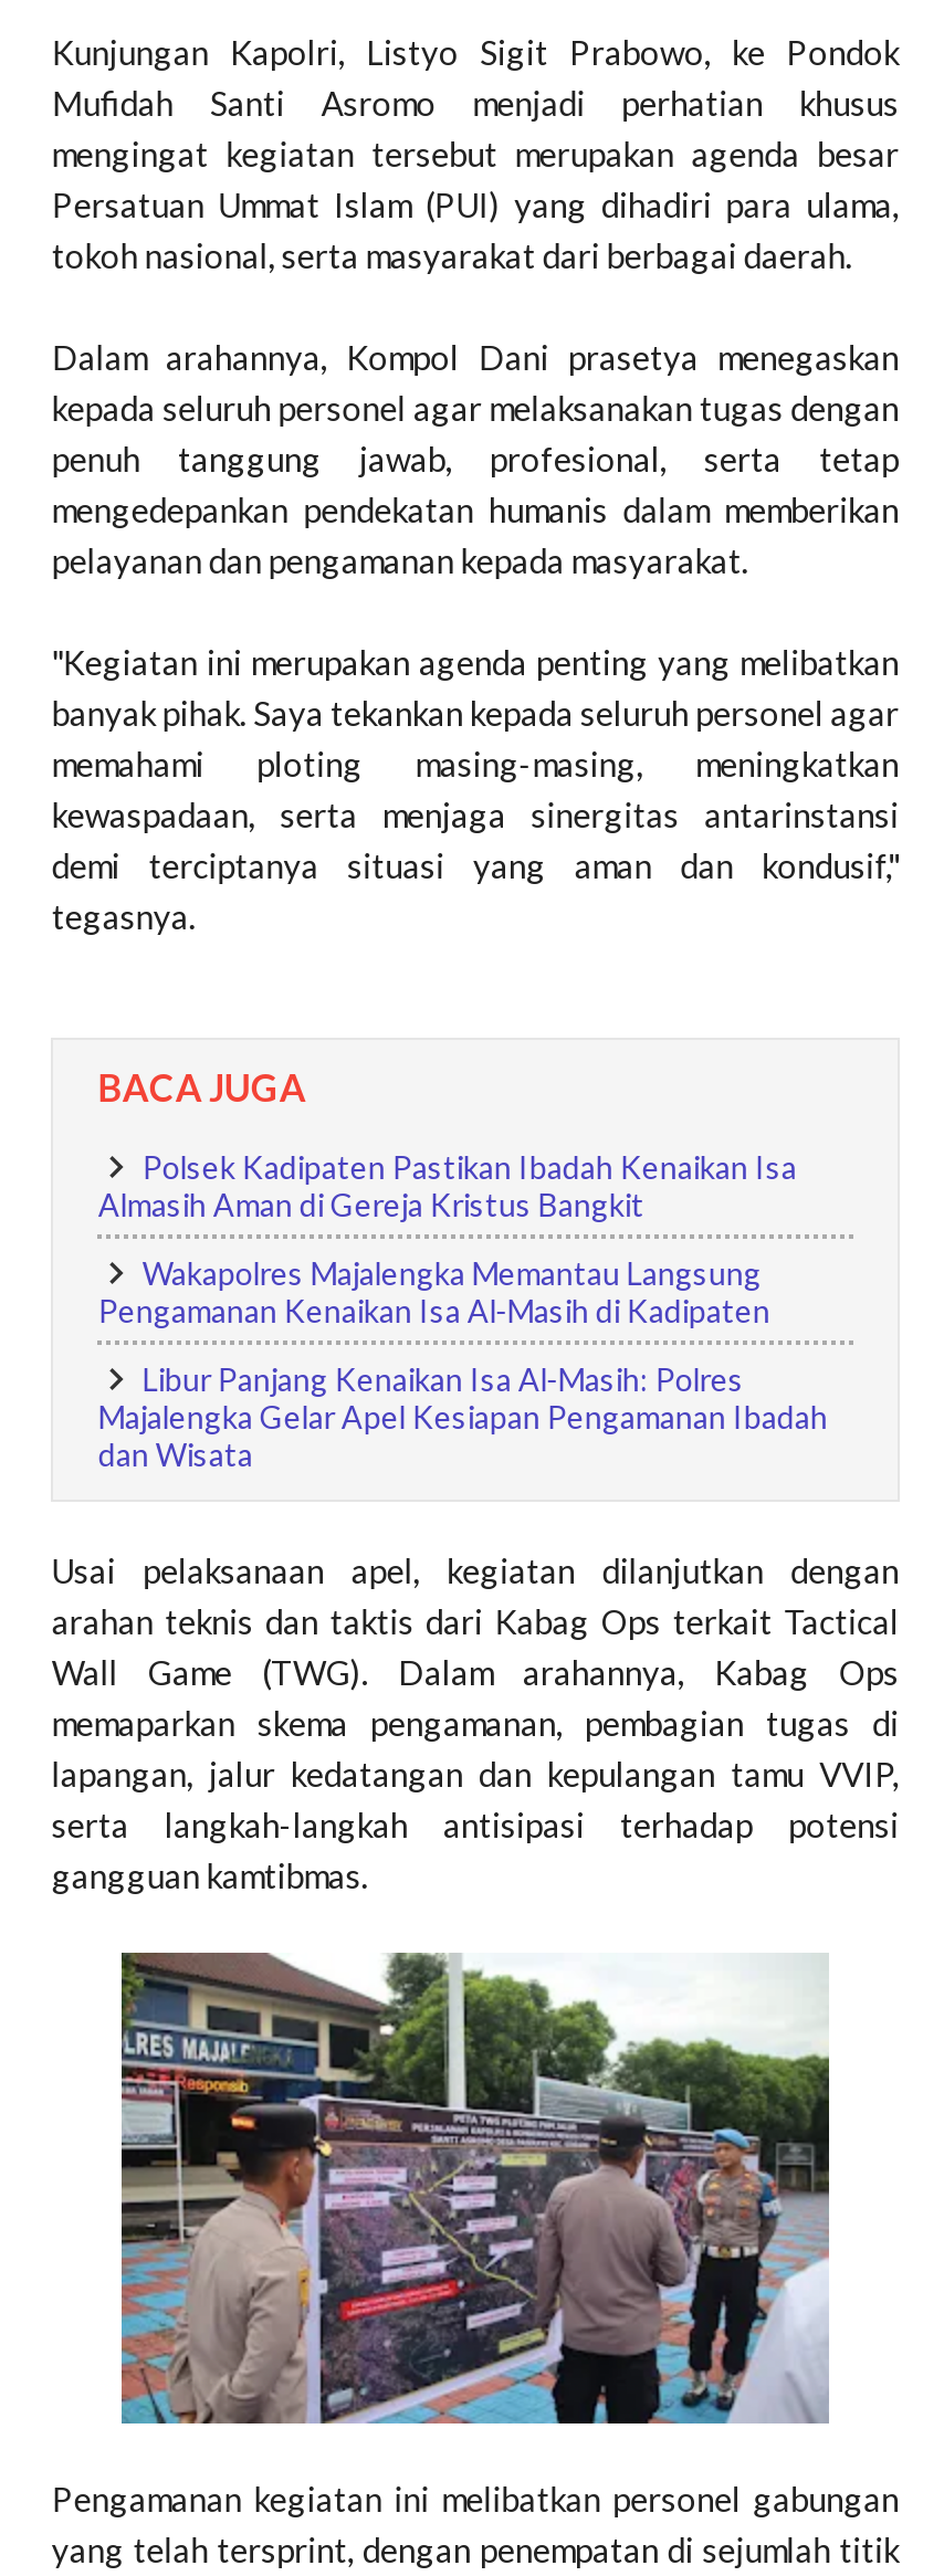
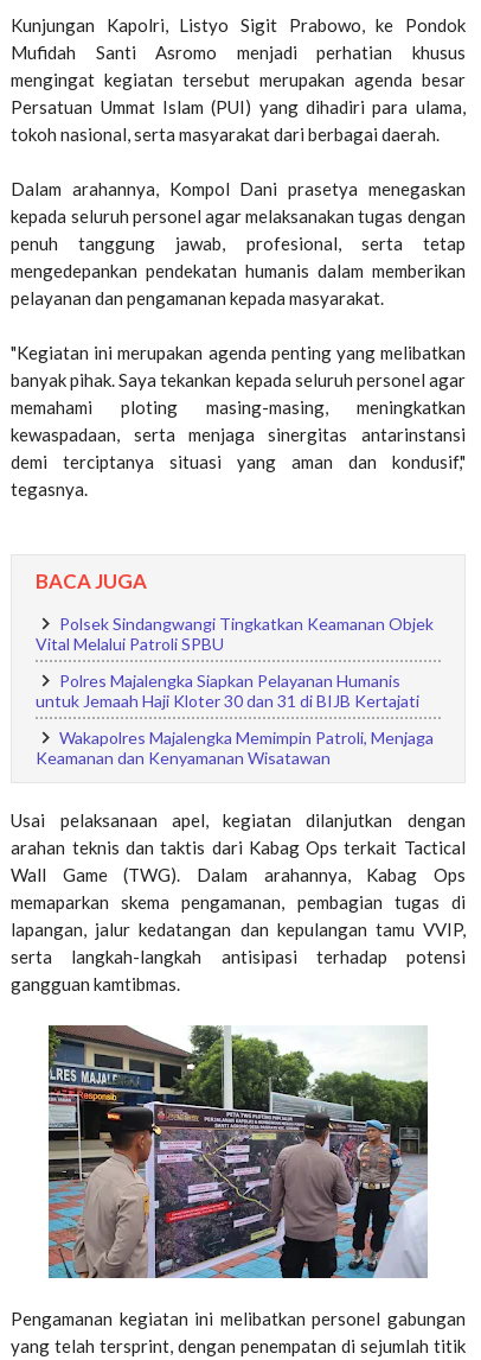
- Polsek Kadipaten Pastikan Ibadah Kenaikan Isa
- Almasih Aman di Gereja Kristus Bangkit
+ Polsek Sindangwangi Tingkatkan Keamanan Objek
+ Vital Melalui Patroli SPBU

- Wakapolres Majalengka Memantau Langsung
- Pengamanan Kenaikan Isa Al-Masih di Kadipaten
+ Polres Majalengka Siapkan Pelayanan Humanis
+ untuk Jemaah Haji Kloter 30 dan 31 di BIJB Kertajati

- Libur Panjang Kenaikan Isa Al-Masih: Polres
- Majalengka Gelar Apel Kesiapan Pengamanan Ibadah
- dan Wisata
+ Wakapolres Majalengka Memimpin Patroli, Menjaga
+ Keamanan dan Kenyamanan Wisatawan
